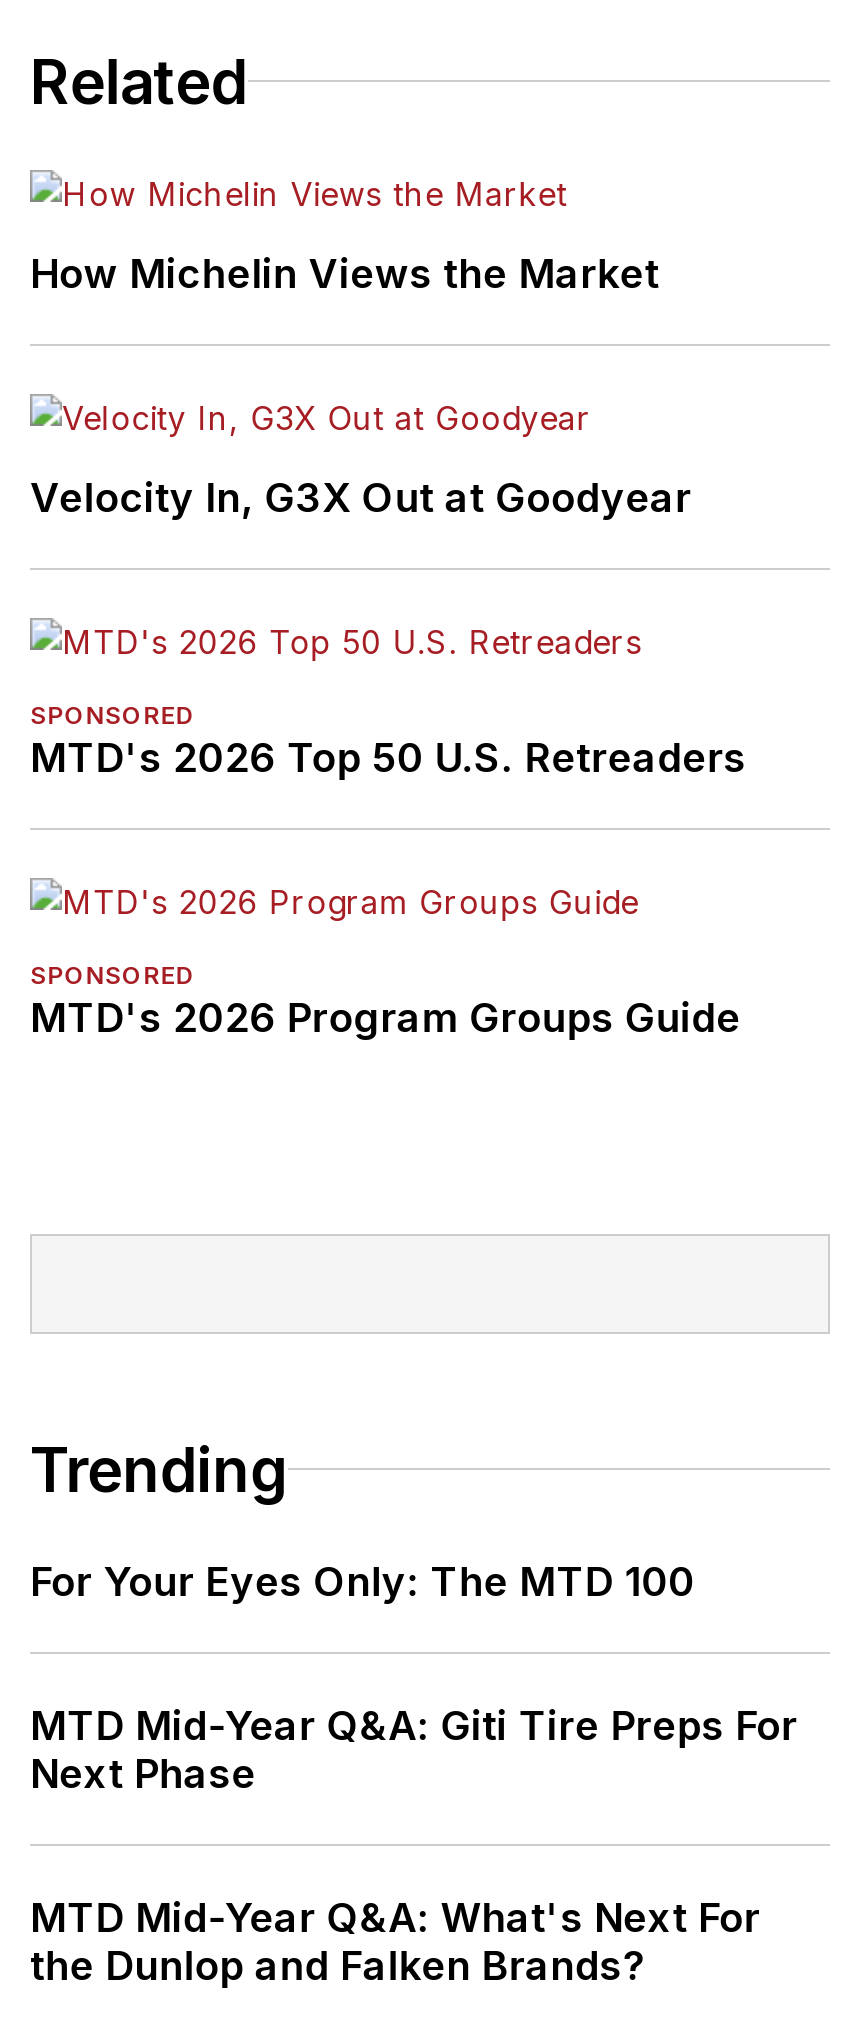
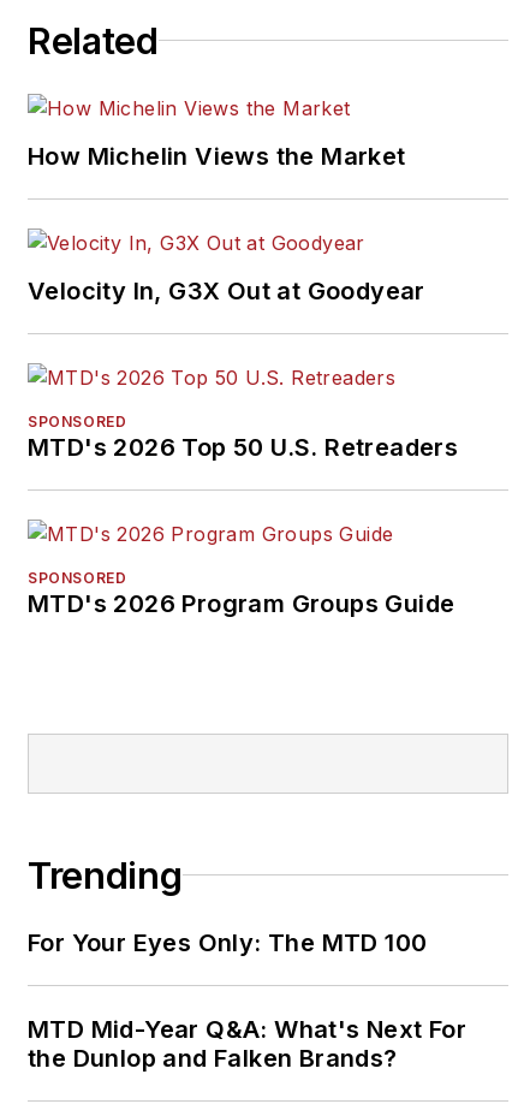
- MTD Mid-Year Q&A: Giti Tire Preps For
- Next Phase
